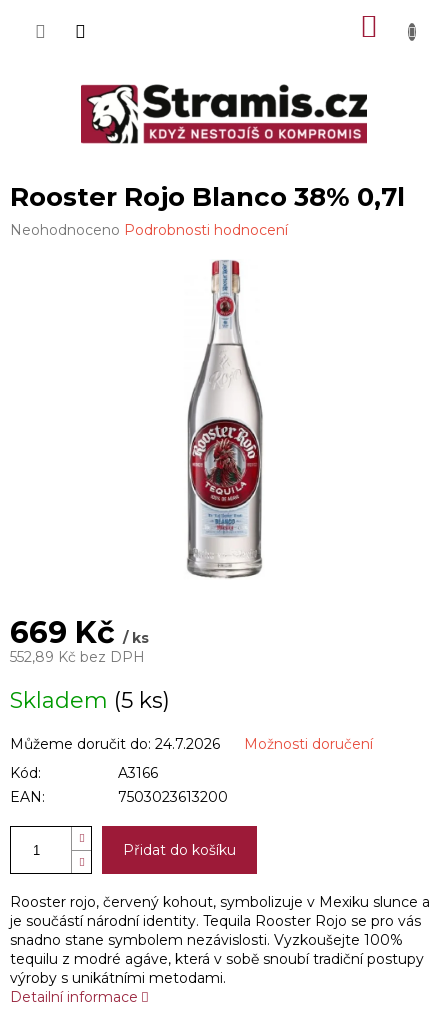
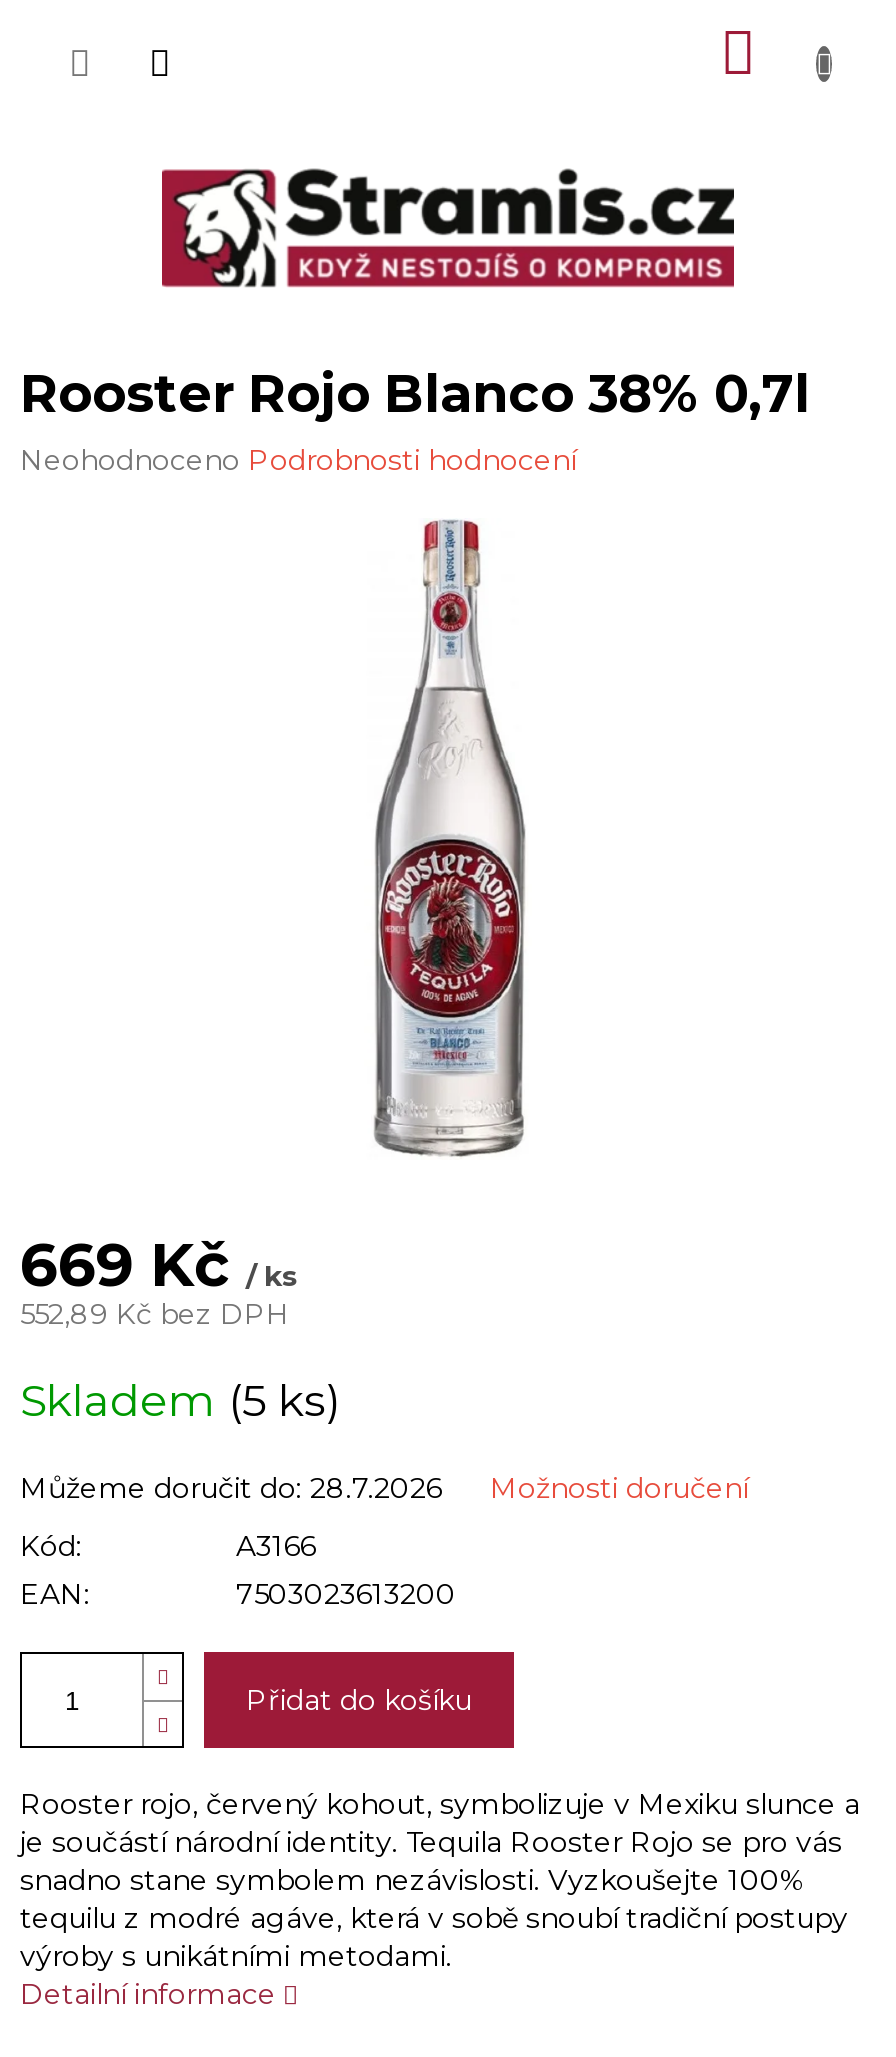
- Můžeme doručit do: 24.7.2026
+ Můžeme doručit do: 28.7.2026
